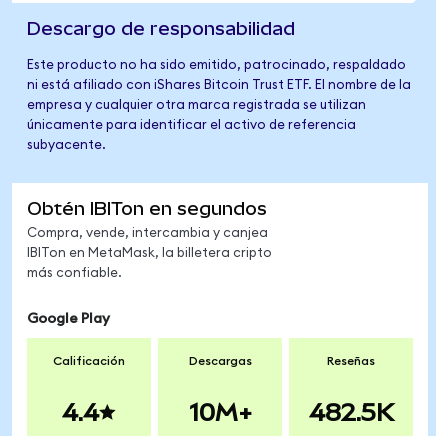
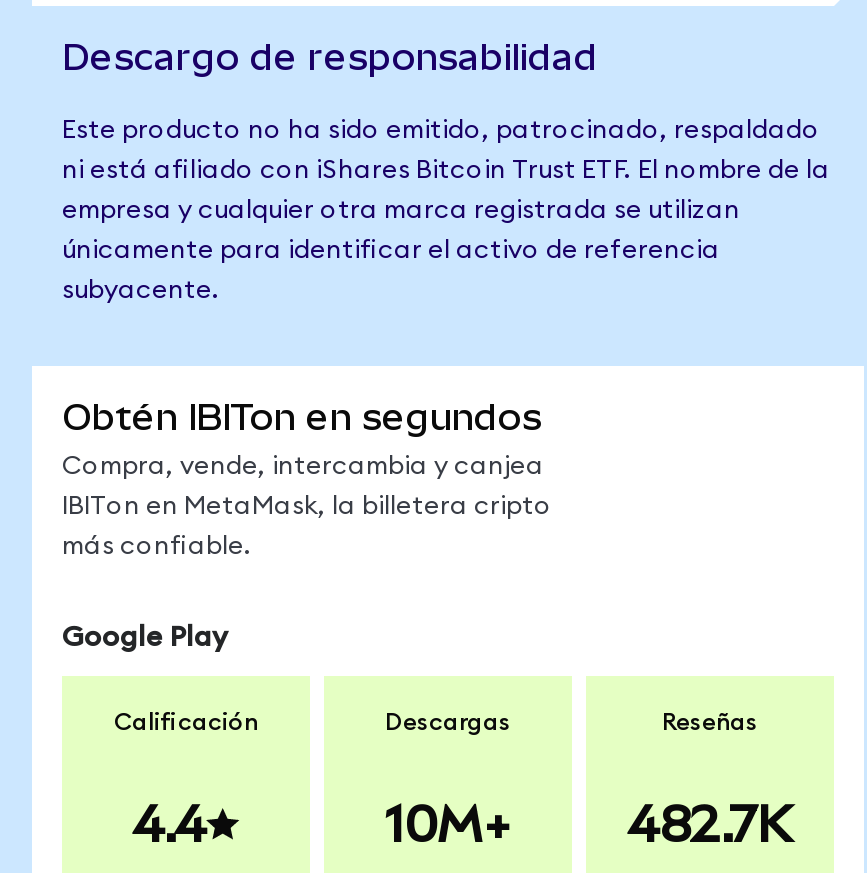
- 482.5K
+ 482.7K
